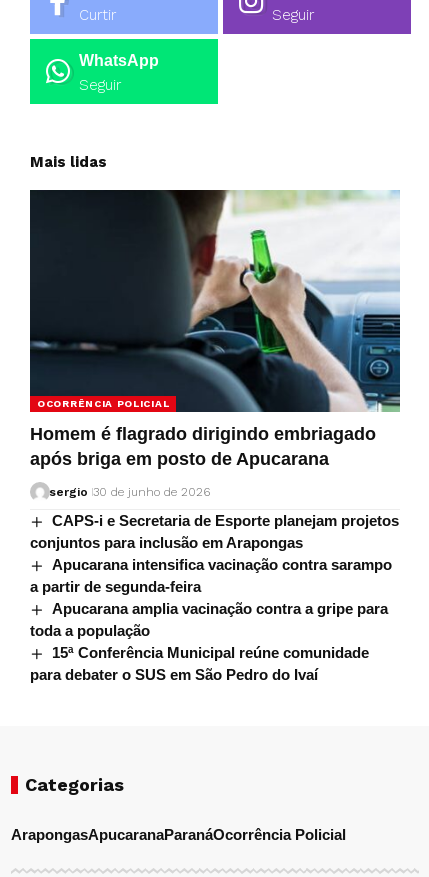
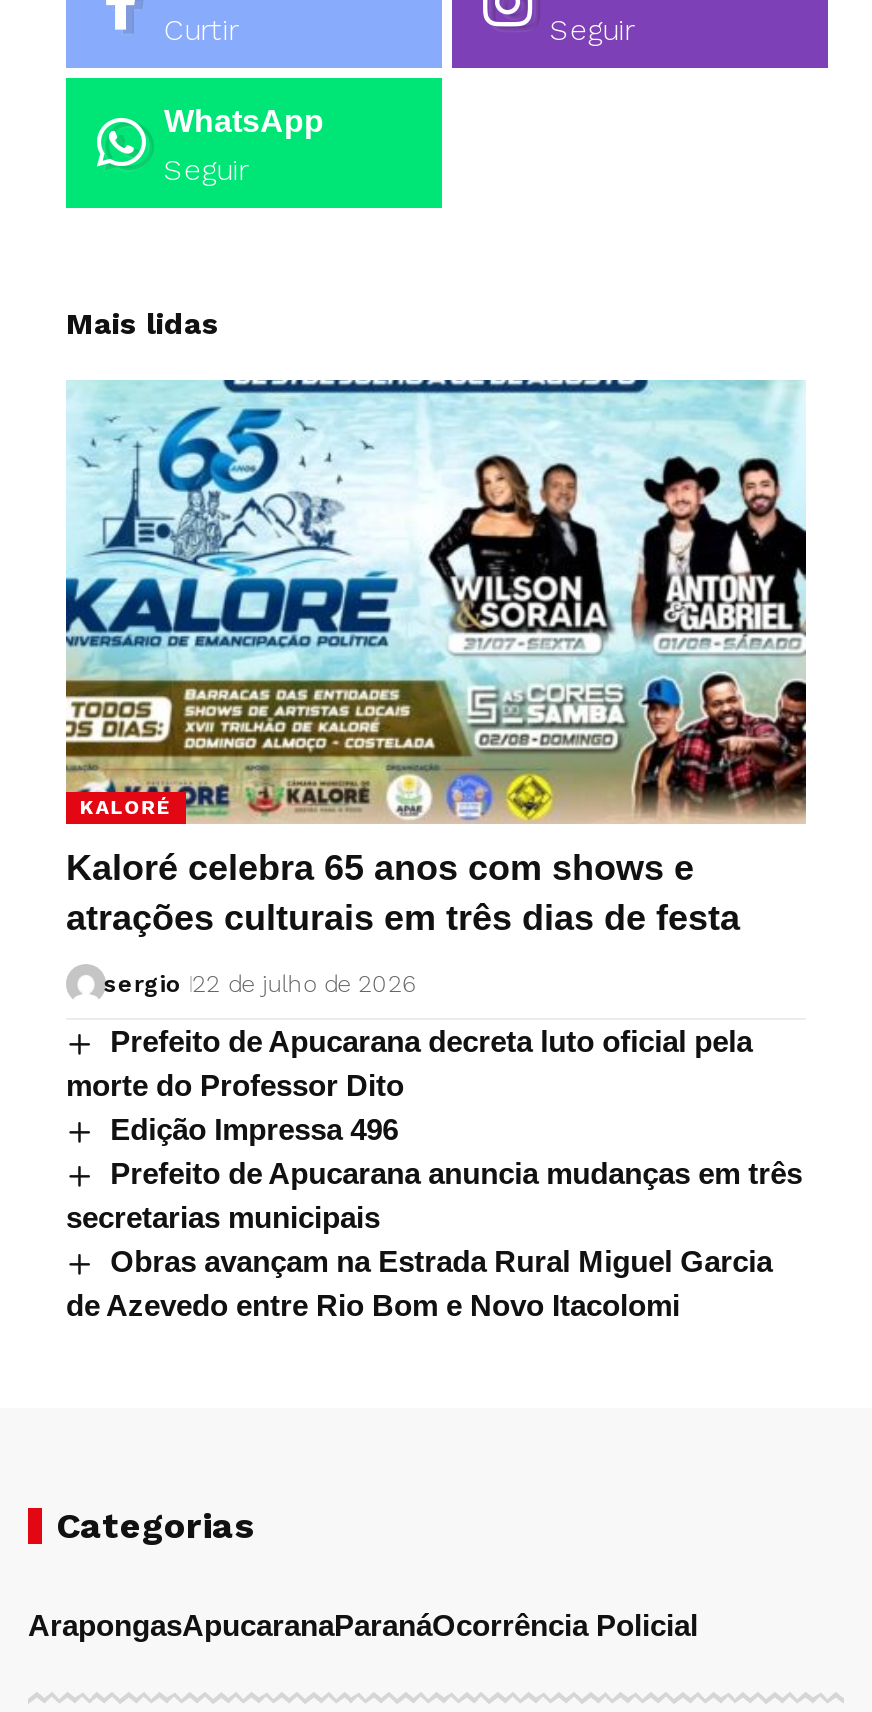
- [image]
- OCORRÊNCIA POLICIAL
+ [image]
+ KALORÉ

- Homem é flagrado dirigindo embriagado
- após briga em posto de Apucarana
+ Kaloré celebra 65 anos com shows e
+ atrações culturais em três dias de festa

- sergio 30 de junho de 2026
+ sergio 22 de julho de 2026

- CAPS-i e Secretaria de Esporte planejam projetos
- conjuntos para inclusão em Arapongas
- Apucarana intensifica vacinação contra sarampo
- a partir de segunda-feira
- Apucarana amplia vacinação contra a gripe para
- toda a população
- 15ª Conferência Municipal reúne comunidade
- para debater o SUS em São Pedro do Ivaí
+ Prefeito de Apucarana decreta luto oficial pela
+ morte do Professor Dito
+ Edição Impressa 496
+ Prefeito de Apucarana anuncia mudanças em três
+ secretarias municipais
+ Obras avançam na Estrada Rural Miguel Garcia
+ de Azevedo entre Rio Bom e Novo Itacolomi
